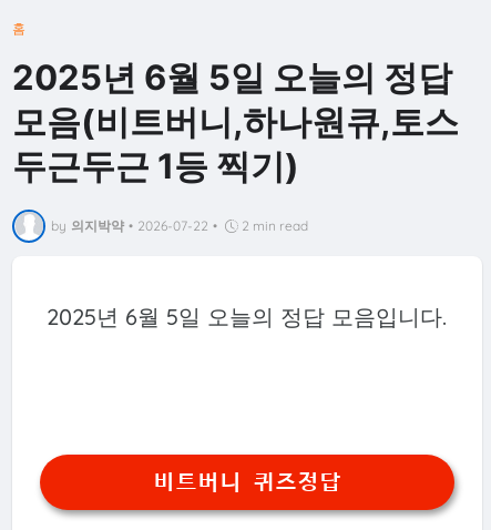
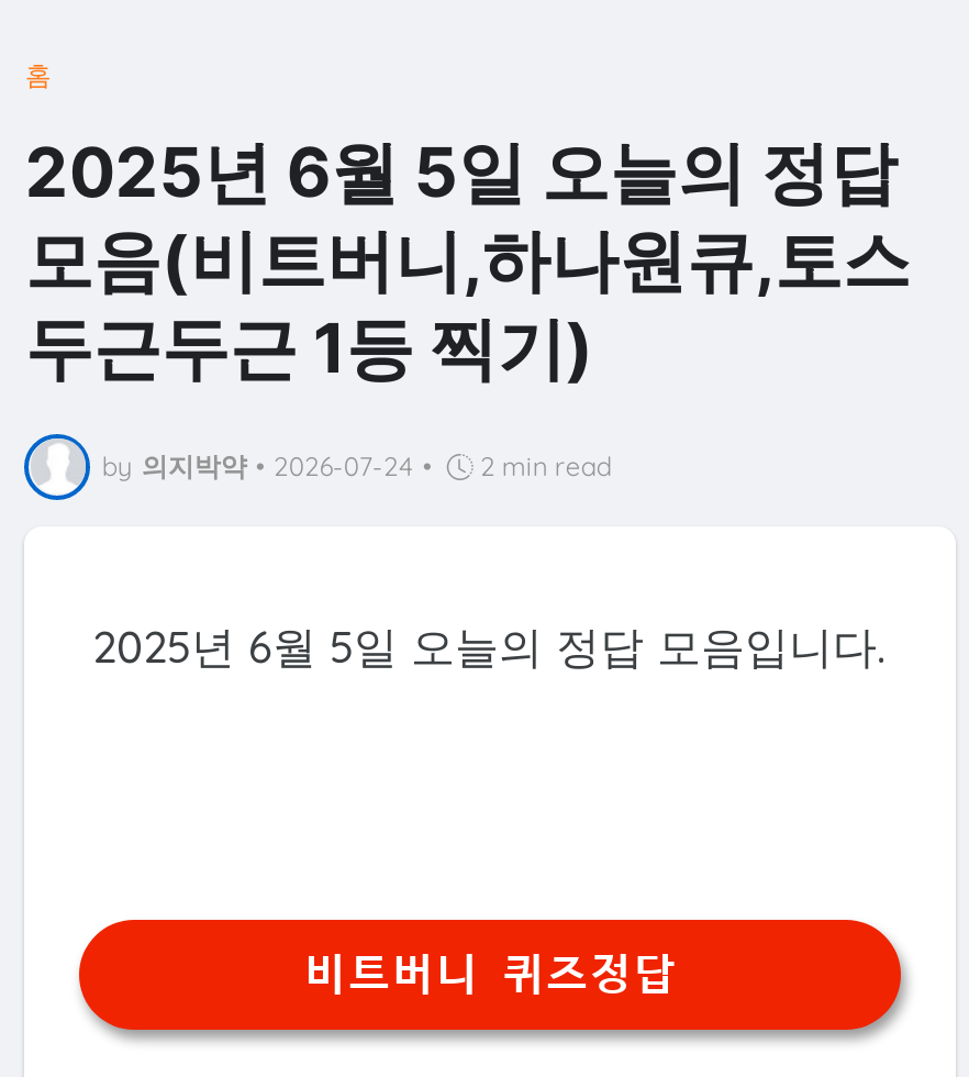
- by 의지박약 • 2026-07-22 • 2 min read
+ by 의지박약 • 2026-07-24 • 2 min read
